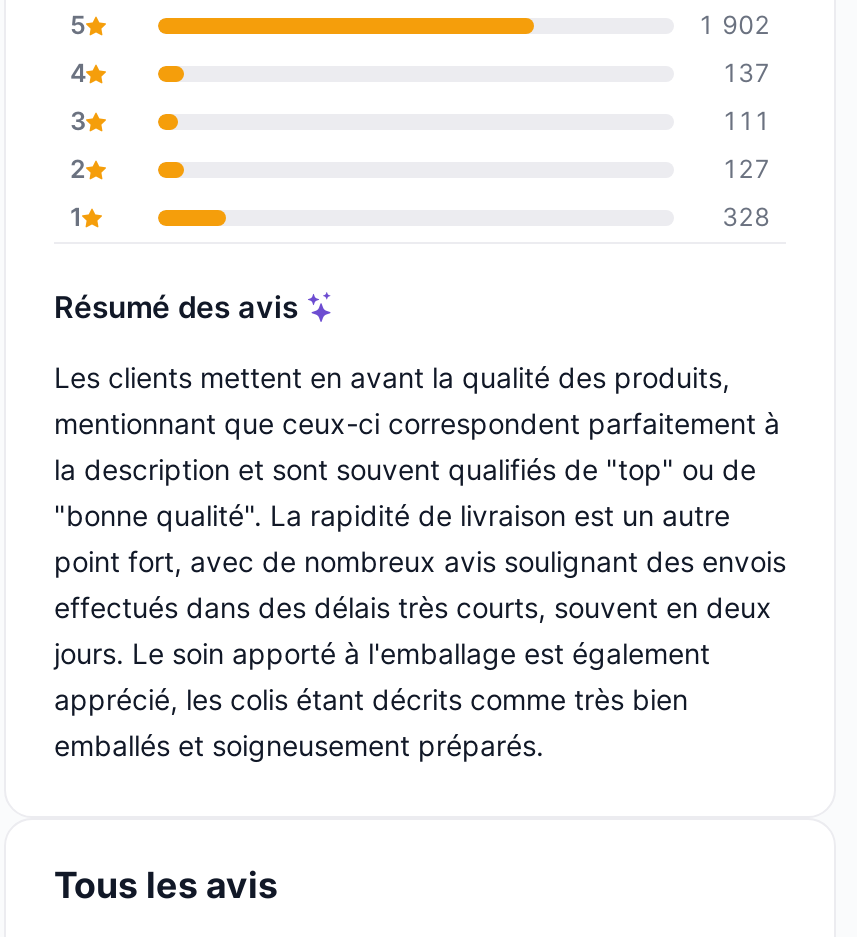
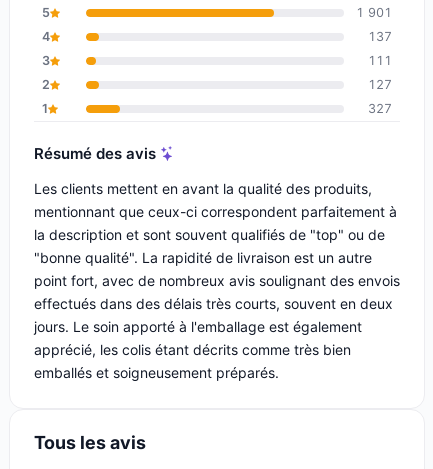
- 1 902
+ 1 901

- 328
+ 327
